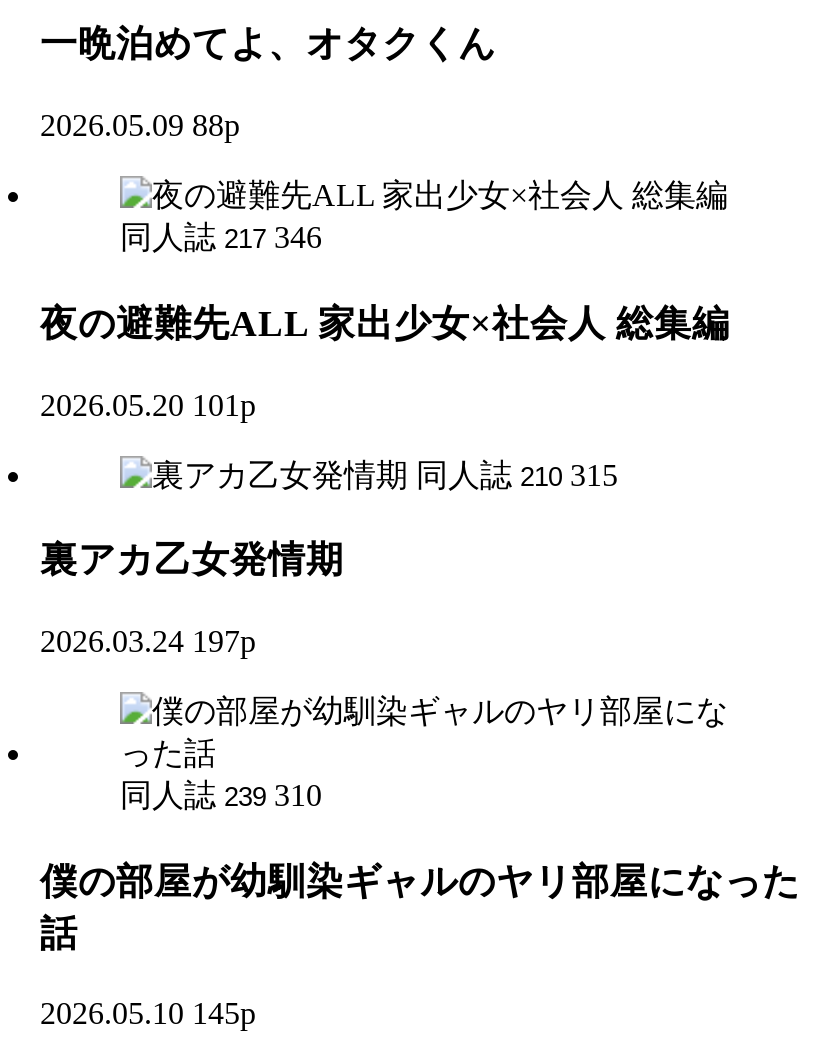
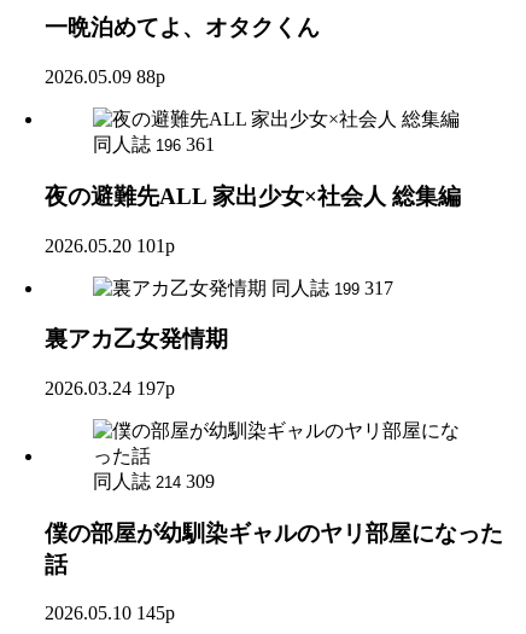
- 同人誌 217 346
+ 同人誌 196 361

- 同人誌 210 315
+ 同人誌 199 317

- 同人誌 239 310
+ 同人誌 214 309
